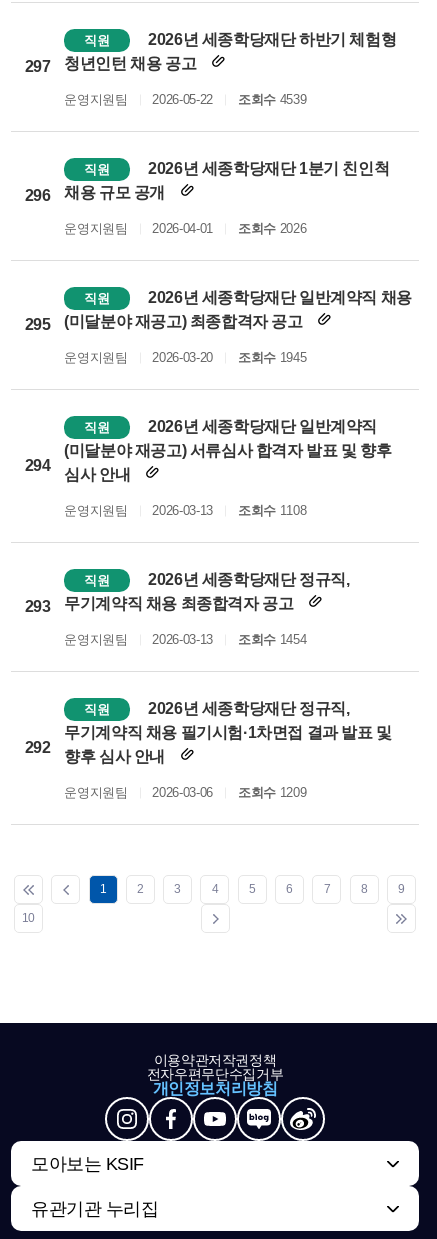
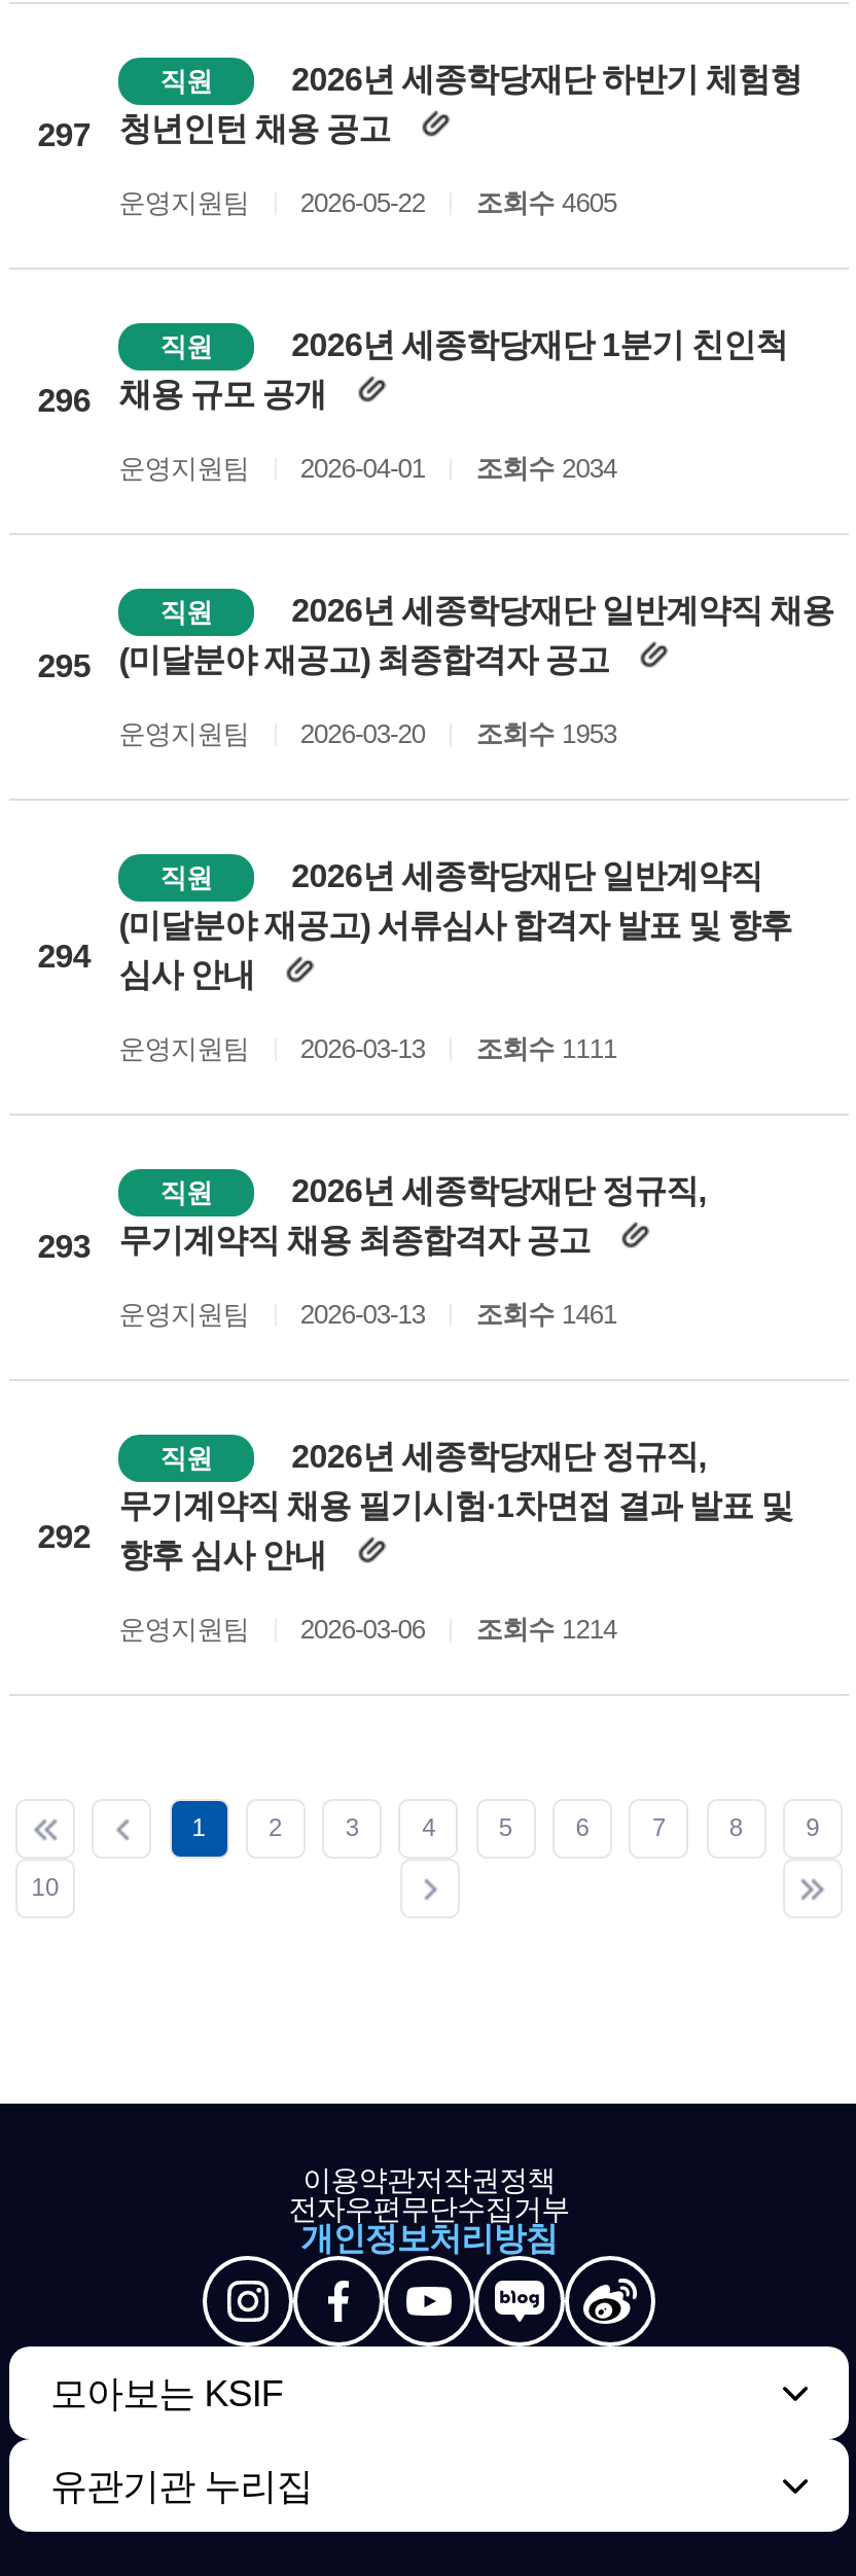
- 운영지원팀 2026-05-22 조회수 4539
+ 운영지원팀 2026-05-22 조회수 4605

- 운영지원팀 2026-04-01 조회수 2026
+ 운영지원팀 2026-04-01 조회수 2034

- 운영지원팀 2026-03-20 조회수 1945
+ 운영지원팀 2026-03-20 조회수 1953

- 운영지원팀 2026-03-13 조회수 1108
+ 운영지원팀 2026-03-13 조회수 1111

- 운영지원팀 2026-03-13 조회수 1454
+ 운영지원팀 2026-03-13 조회수 1461

- 운영지원팀 2026-03-06 조회수 1209
+ 운영지원팀 2026-03-06 조회수 1214
